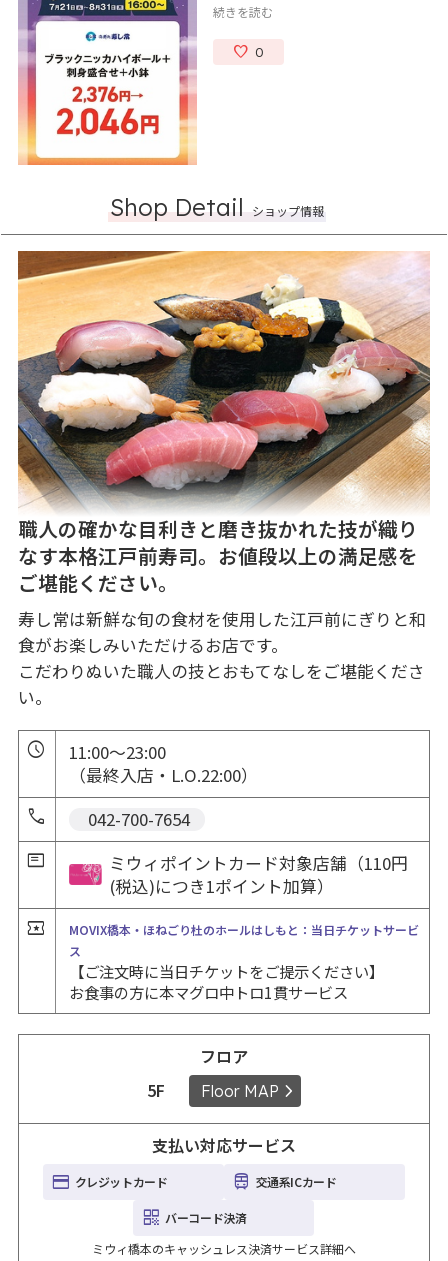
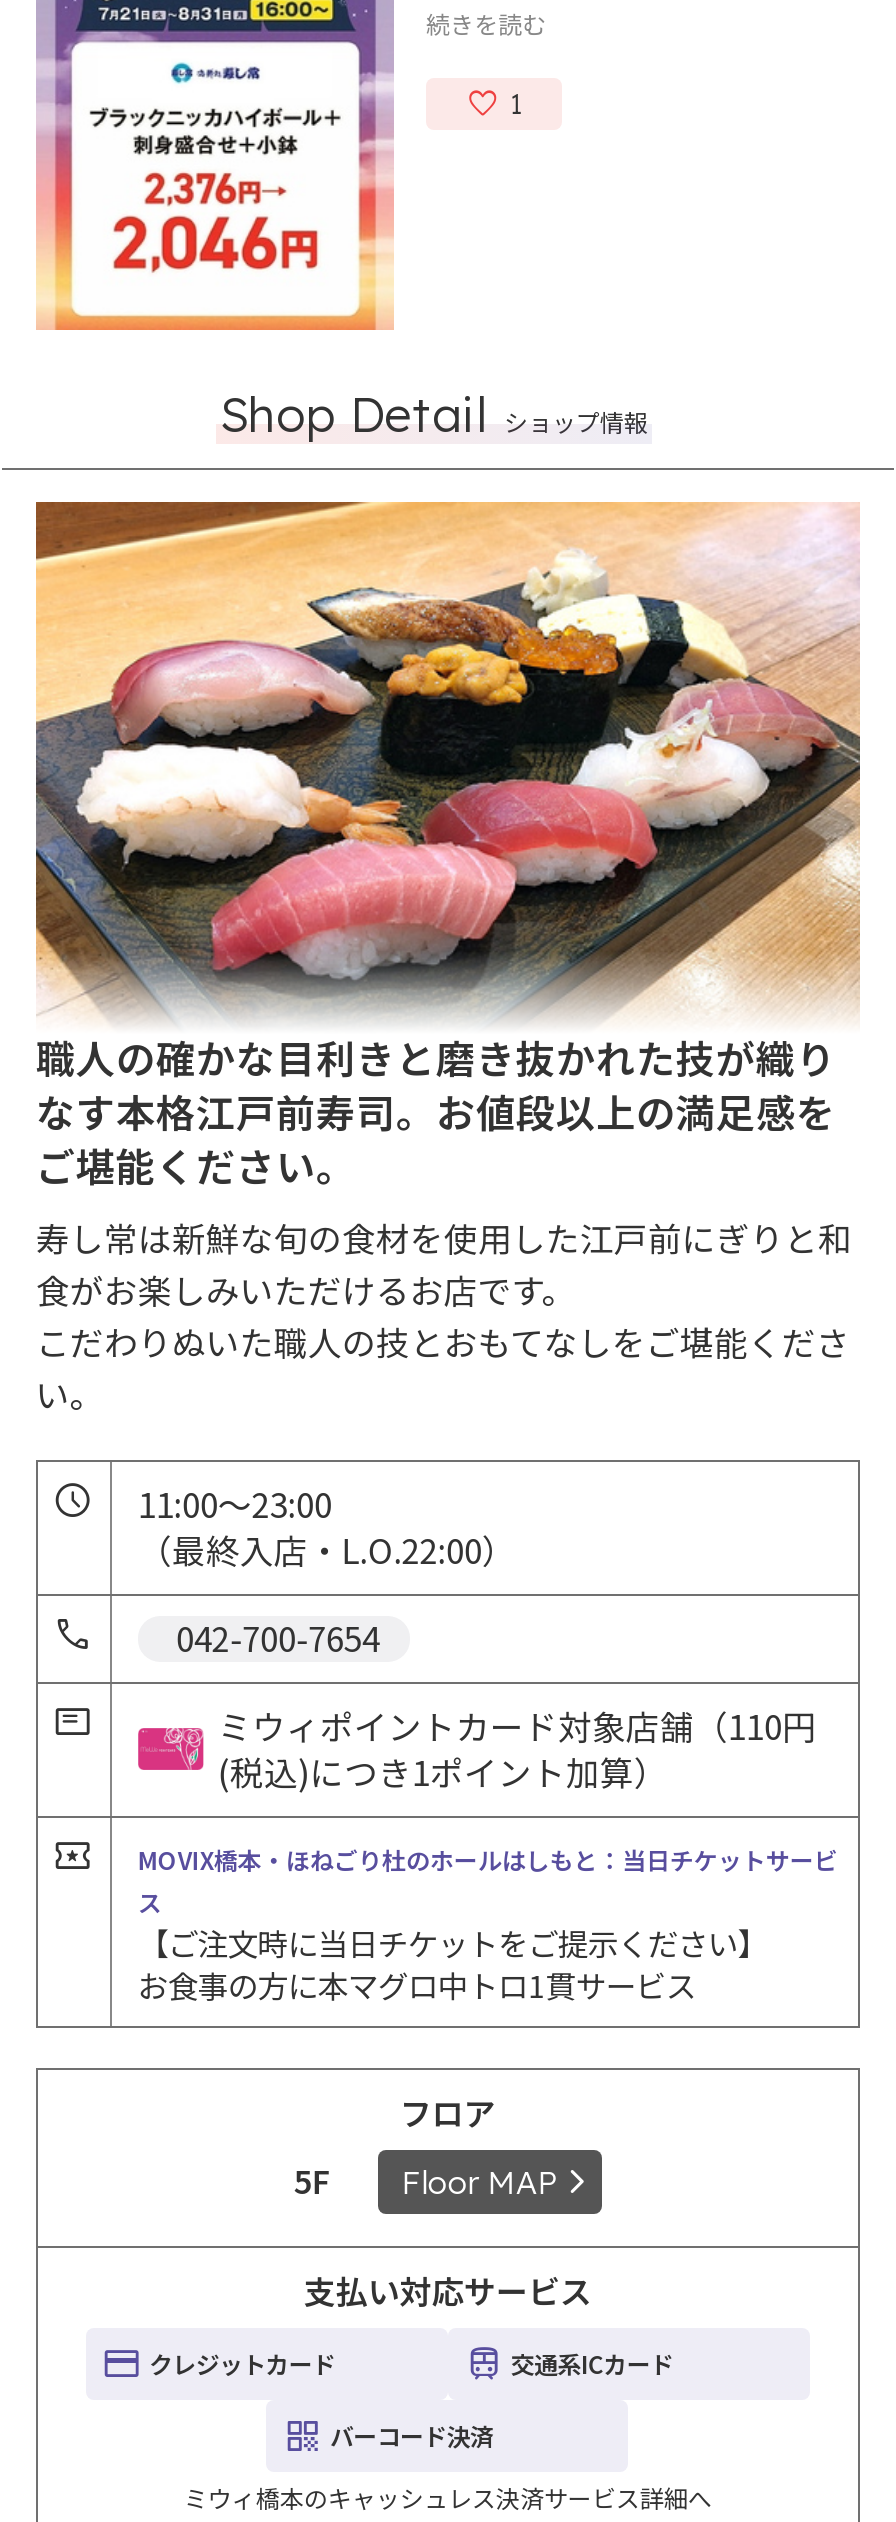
- 0
+ 1
